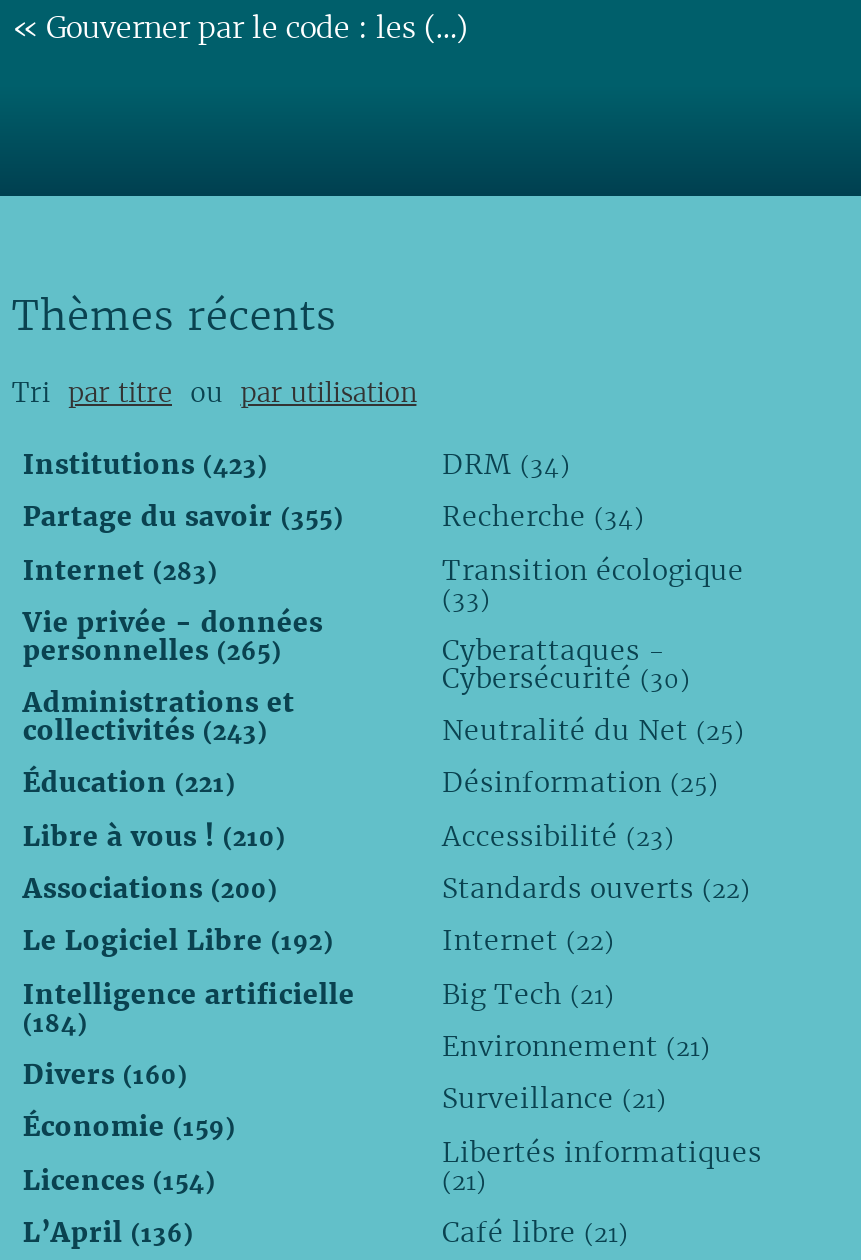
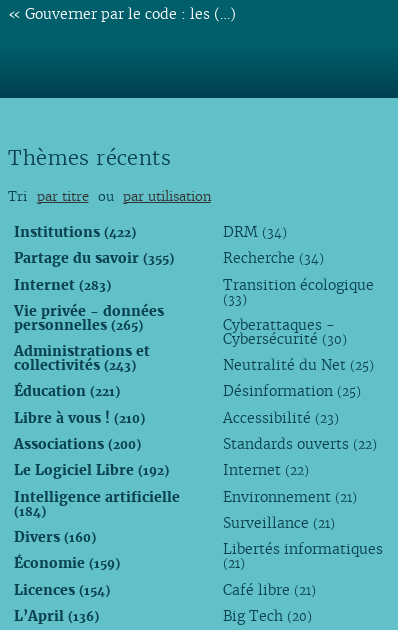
- Institutions (423)
+ Institutions (422)

- Big Tech (21)

moved up: Environnement (21) | Surveillance (21) | Libertés informatiques | (21) | Café libre (21)

+ Big Tech (20)
